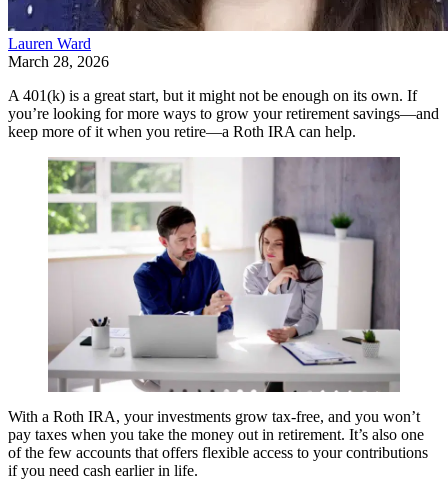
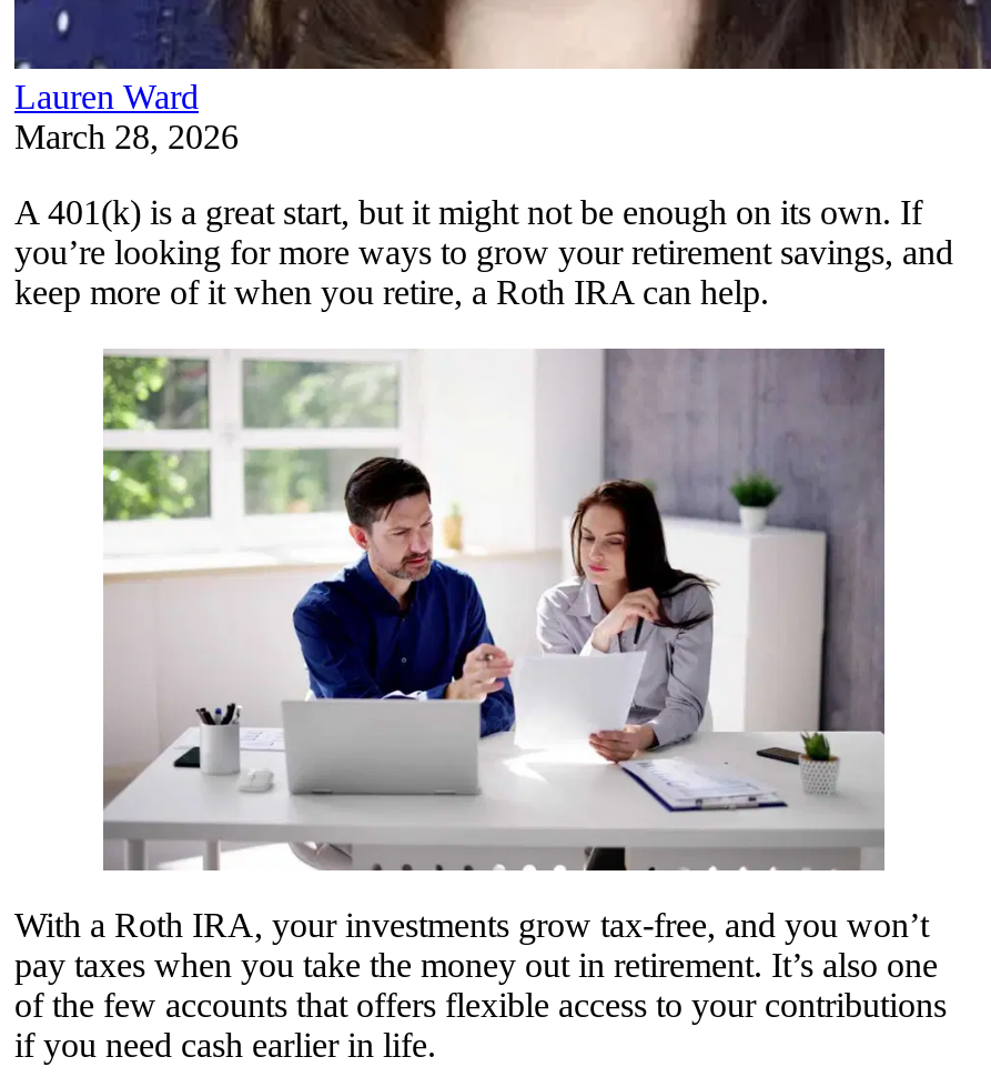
- you’re looking for more ways to grow your retirement savings—and
- keep more of it when you retire—a Roth IRA can help.
+ you’re looking for more ways to grow your retirement savings, and
+ keep more of it when you retire, a Roth IRA can help.
